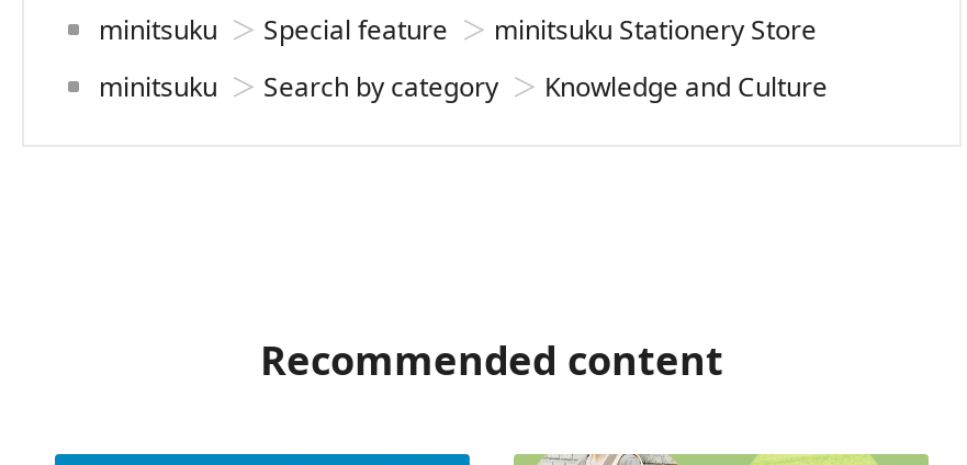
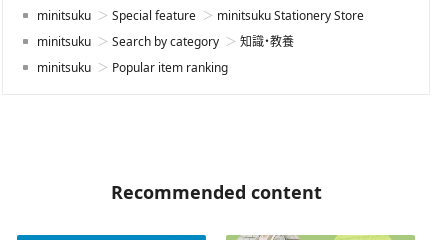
- Knowledge and Culture
+ 知識・教養
+ minitsuku
+ Popular item ranking
